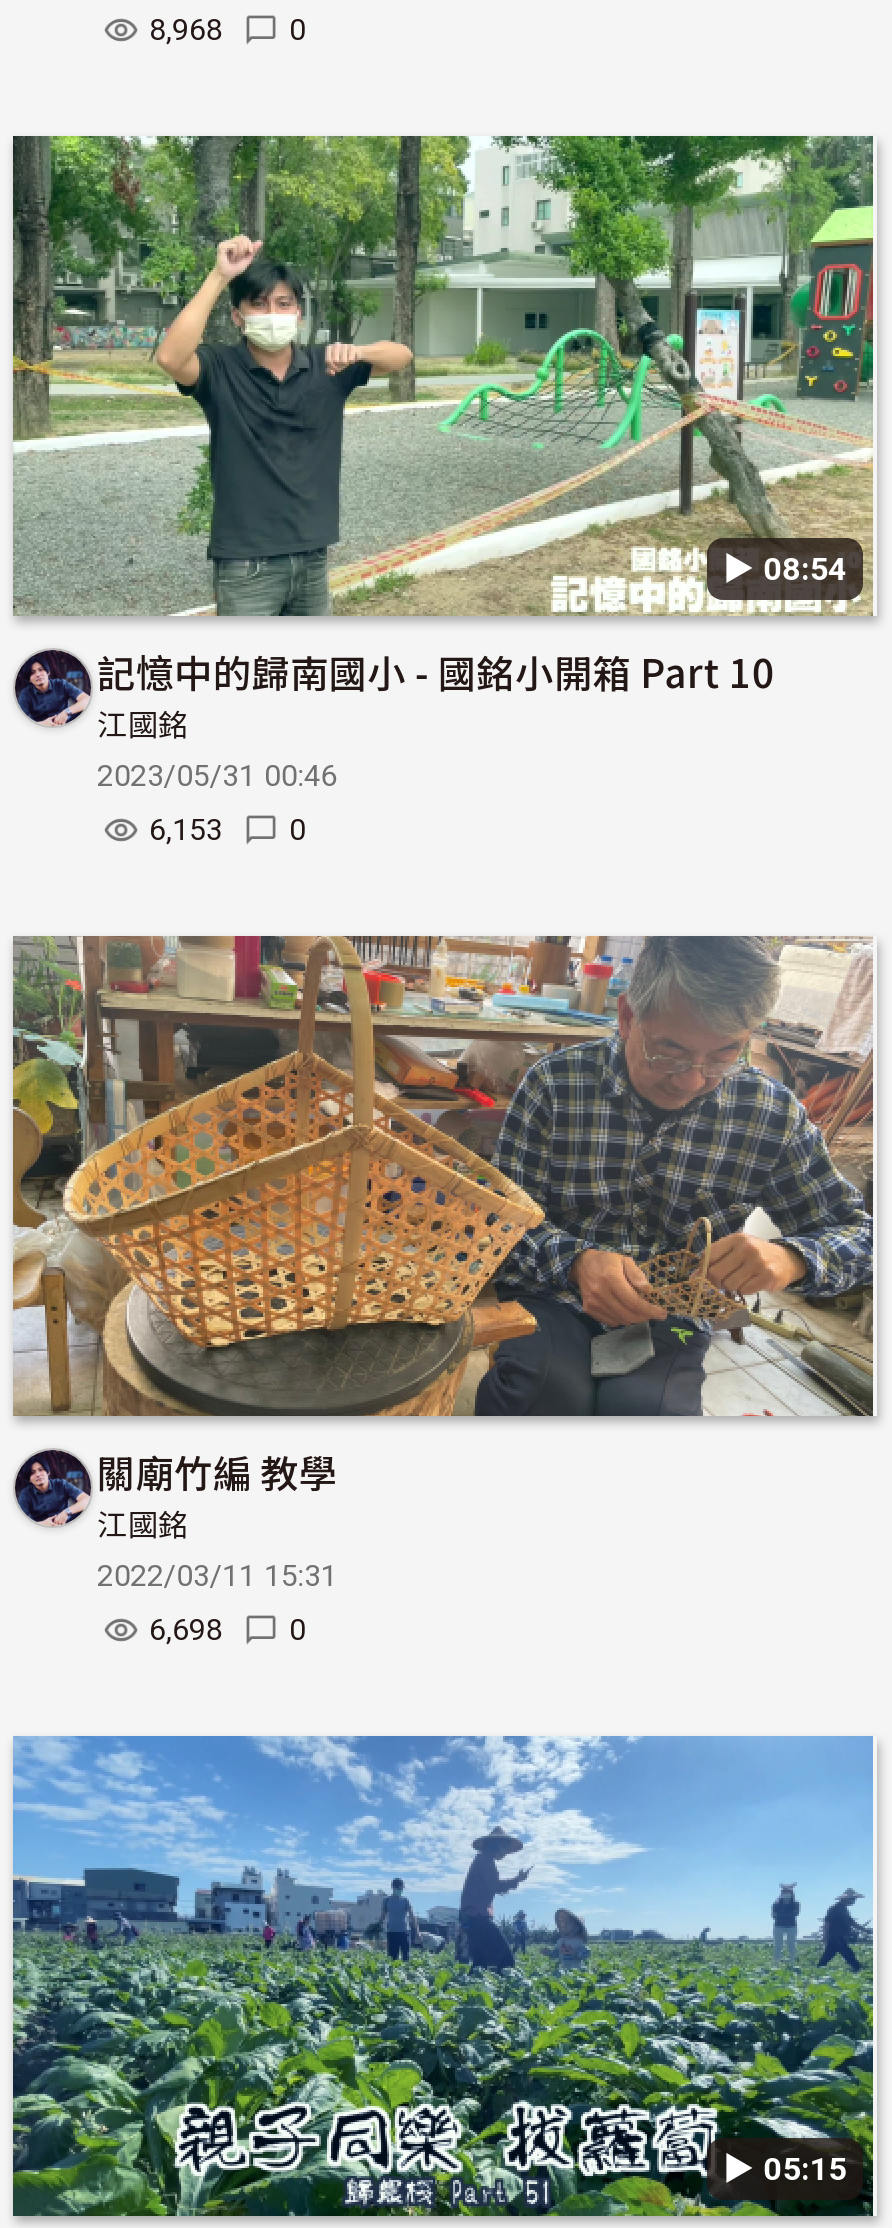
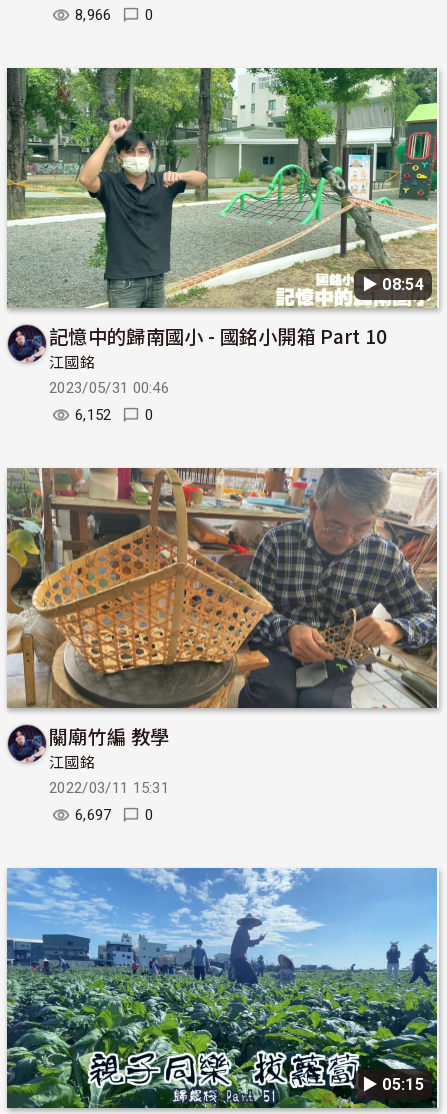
- 8,968 0
+ 8,966 0

- 6,153 0
+ 6,152 0

- 6,698 0
+ 6,697 0
